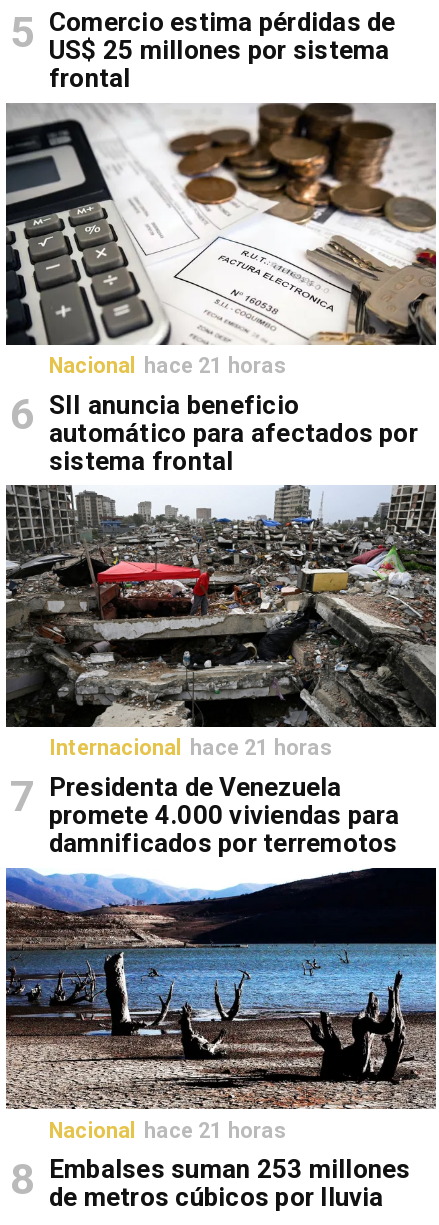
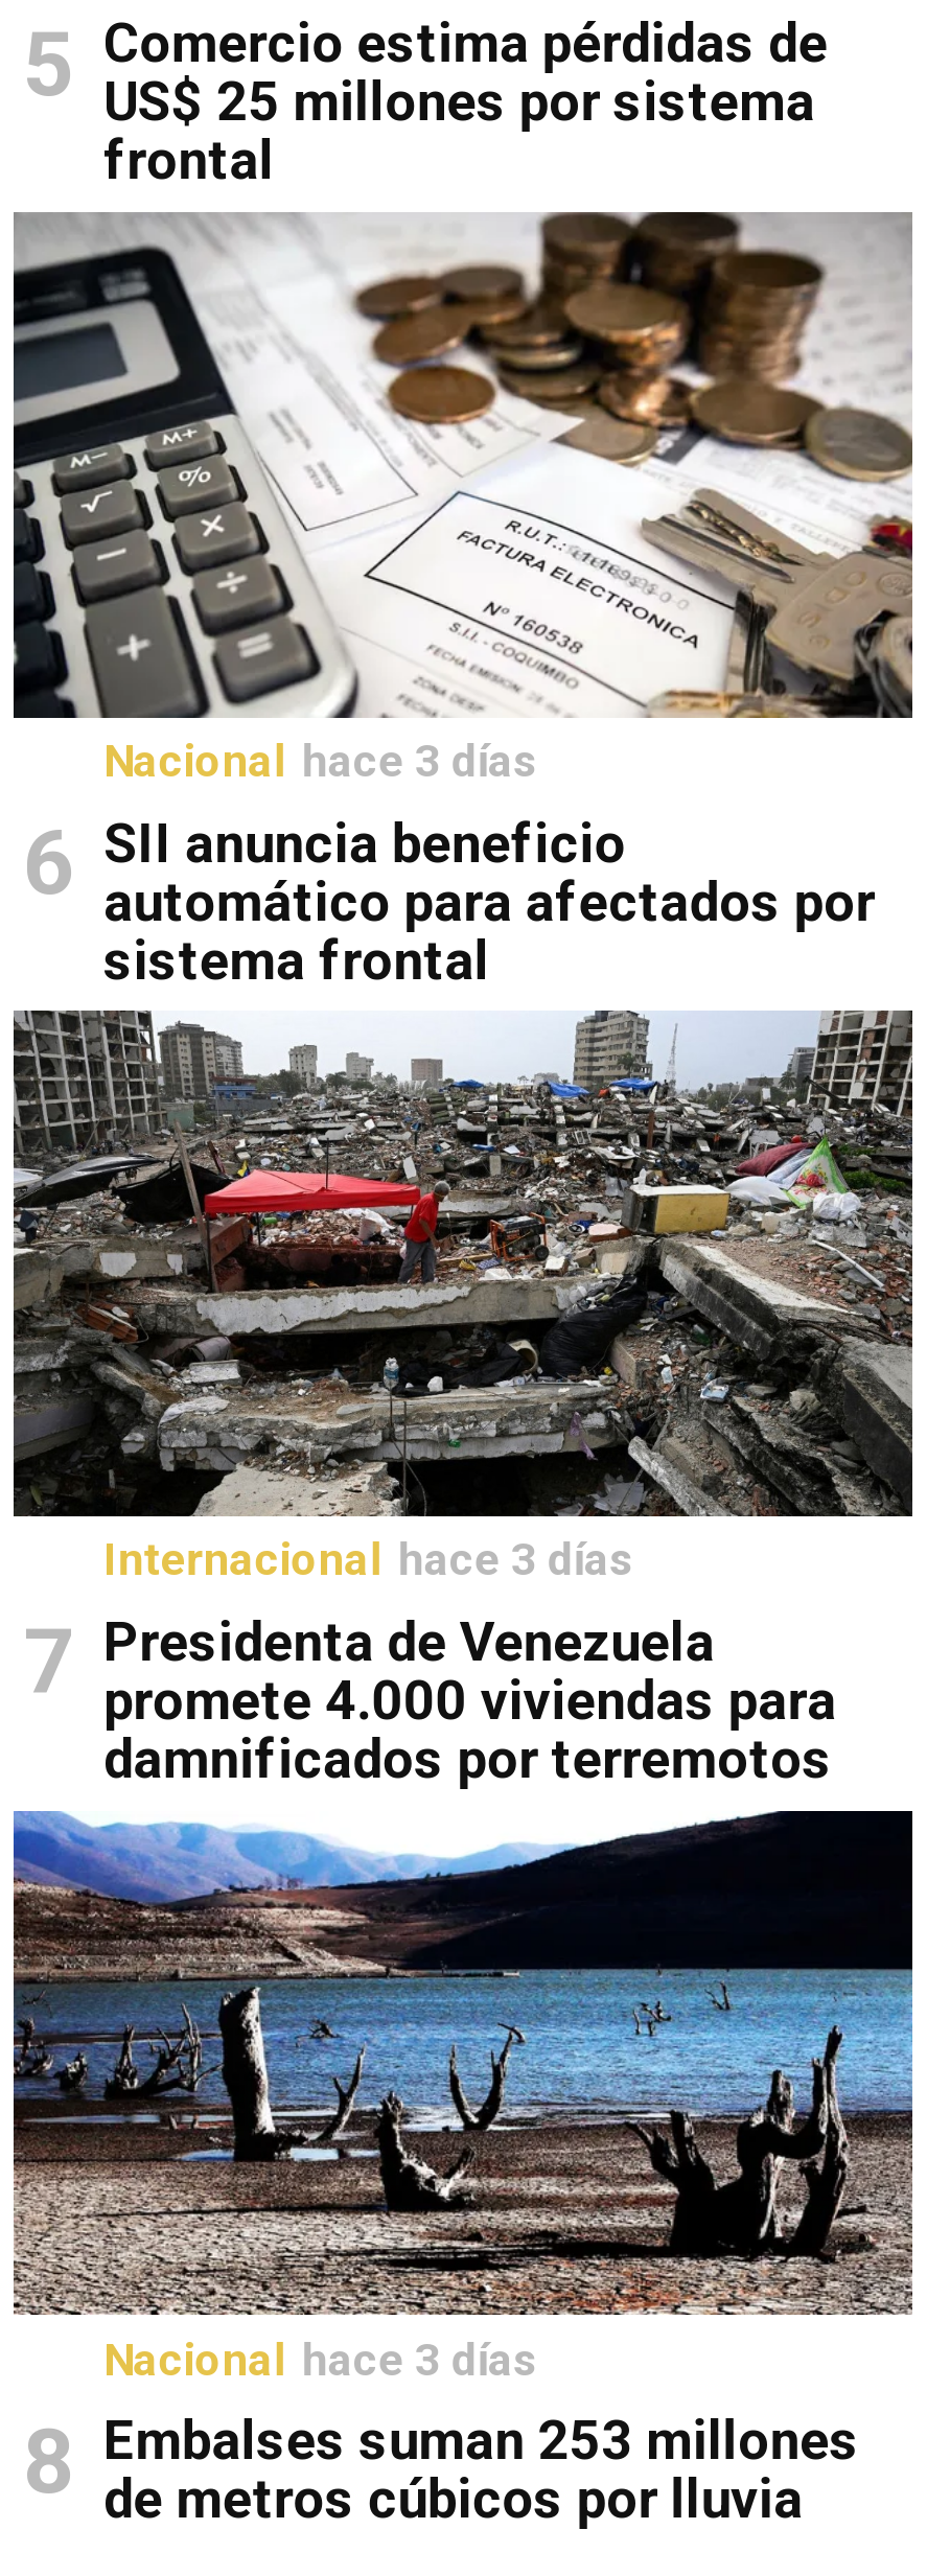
- Nacional hace 21 horas
+ Nacional hace 3 días

- Internacional hace 21 horas
+ Internacional hace 3 días

- Nacional hace 21 horas
+ Nacional hace 3 días
